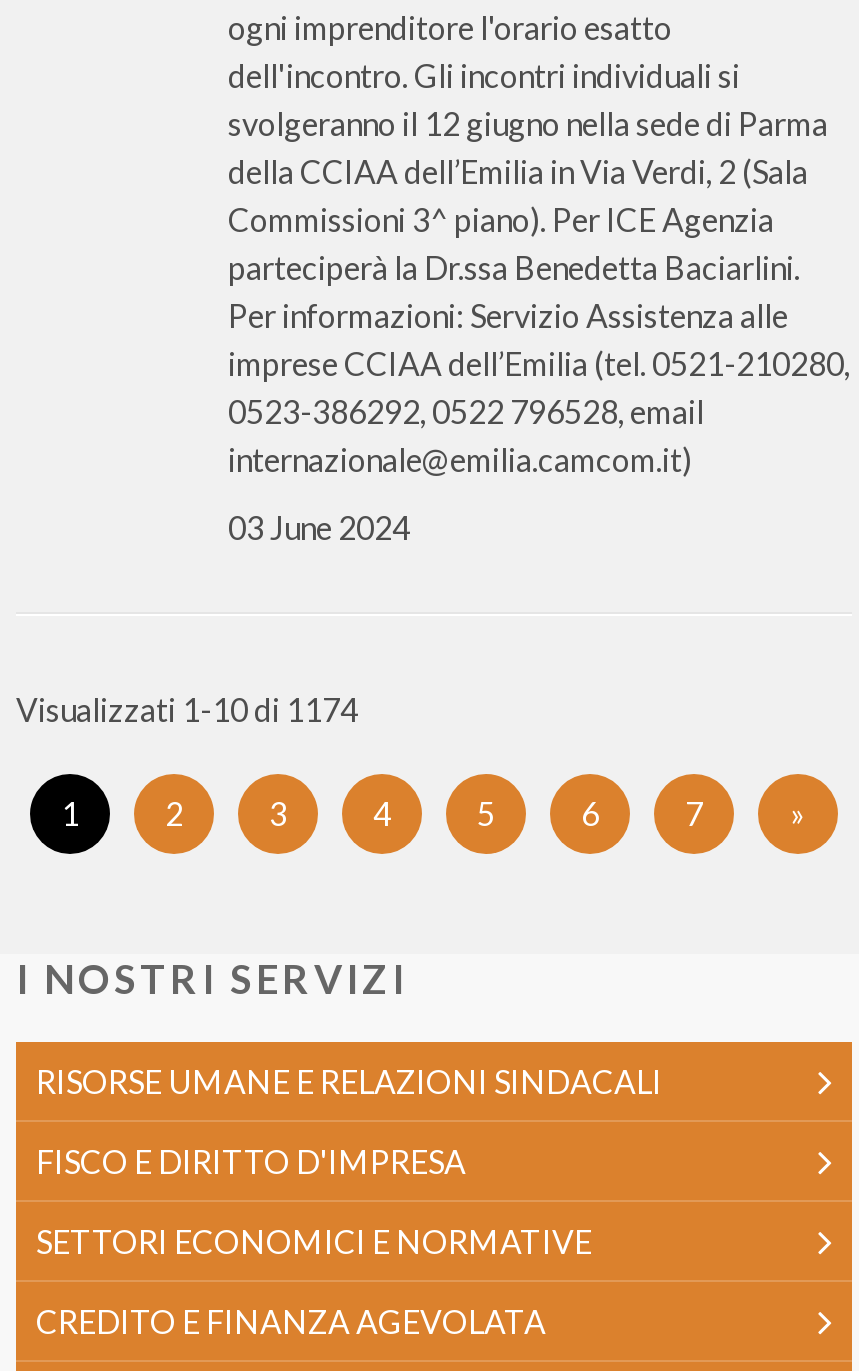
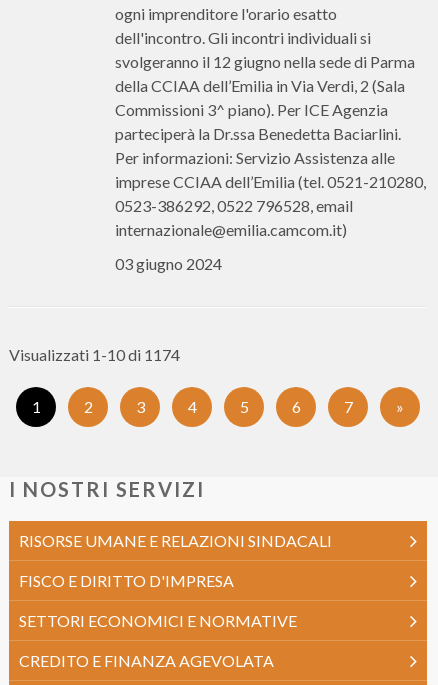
- 03 June 2024
+ 03 giugno 2024
